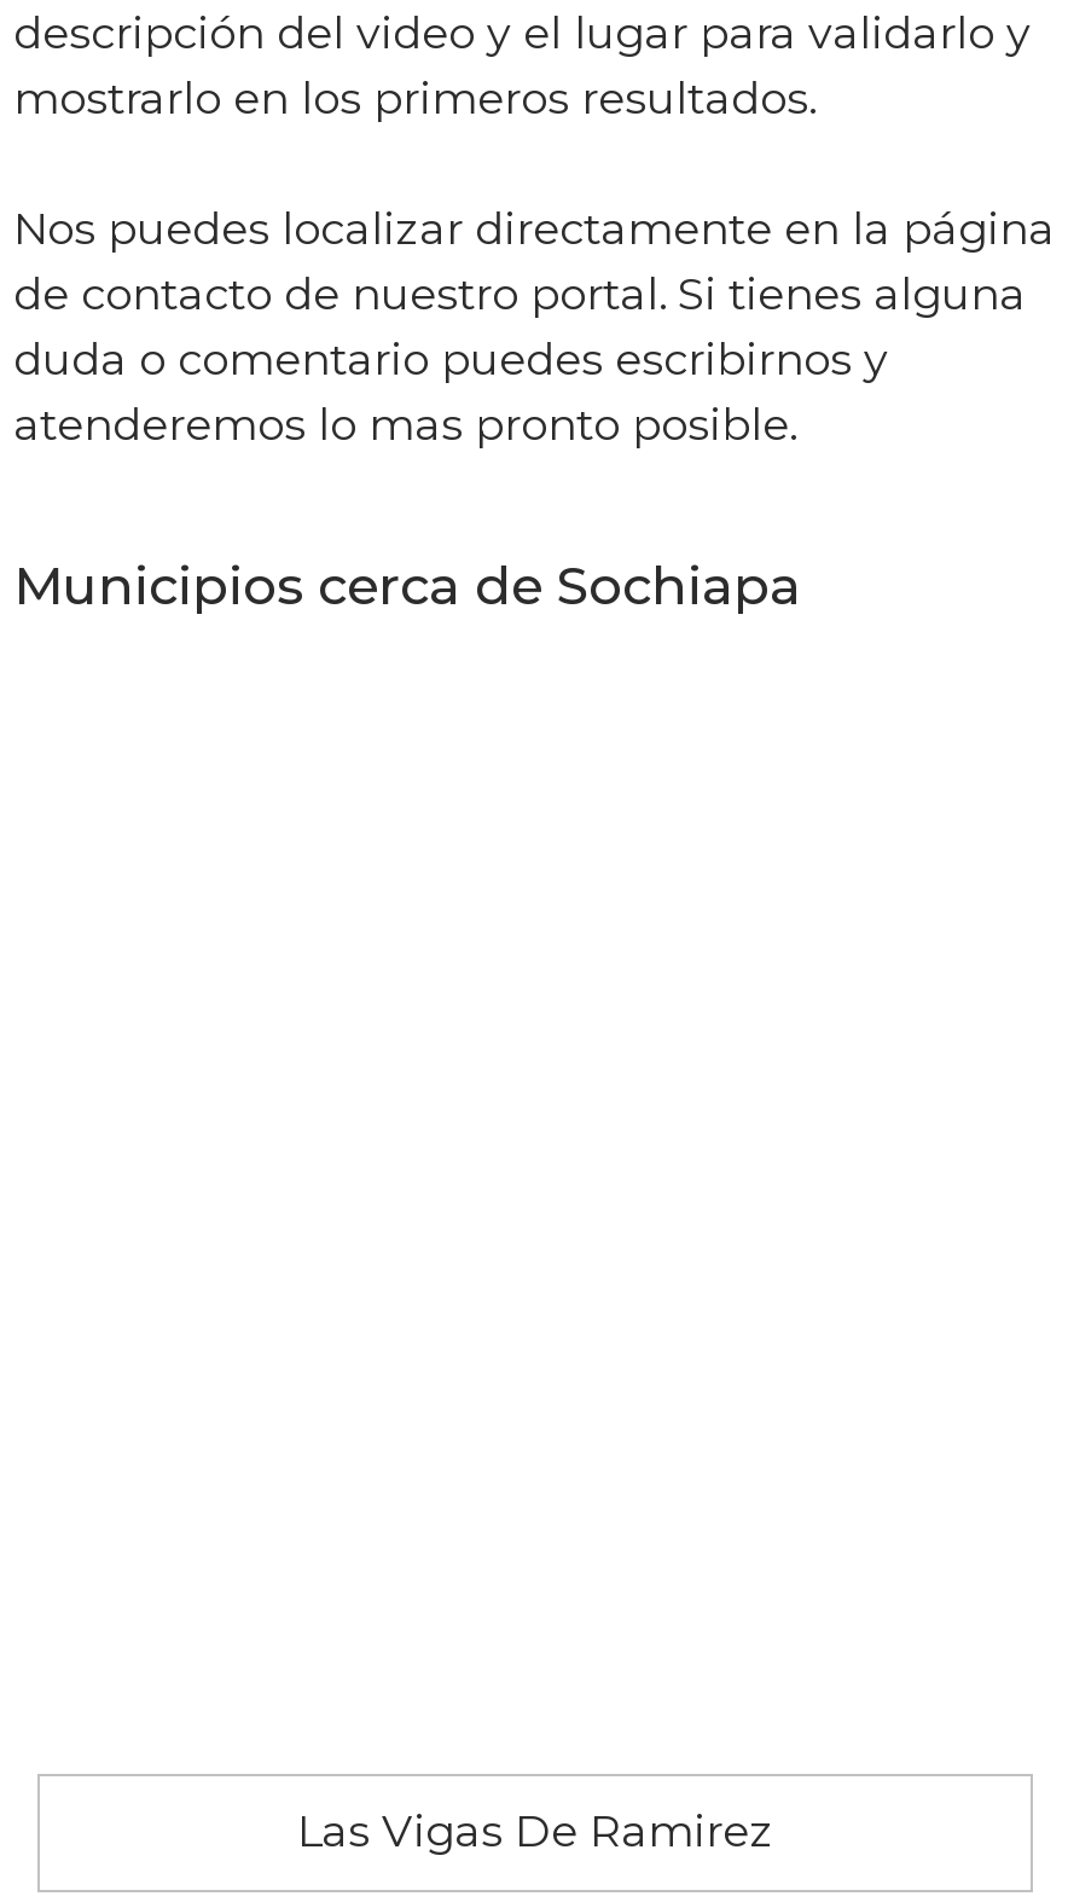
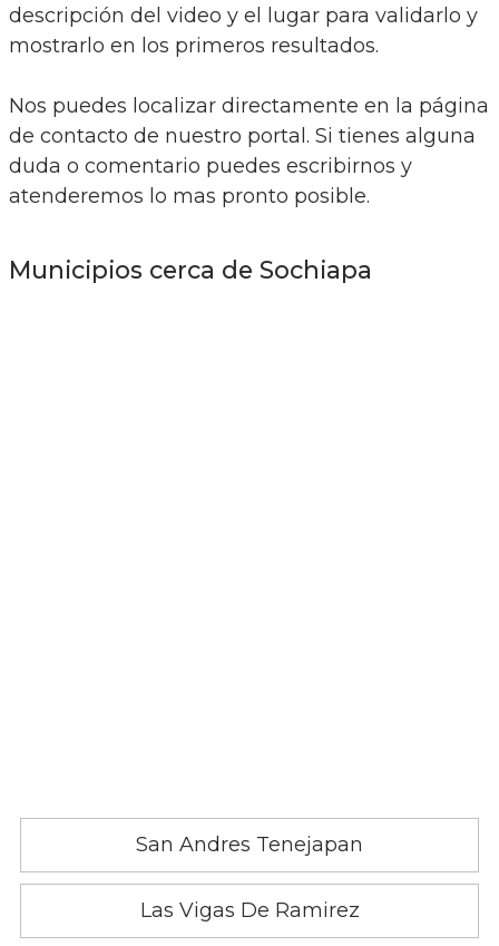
+ San Andres Tenejapan
